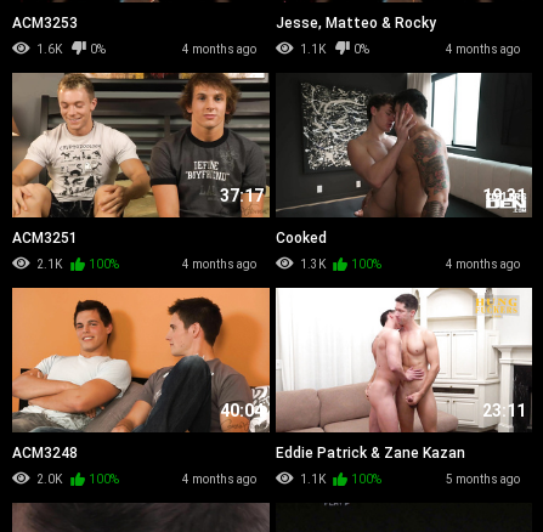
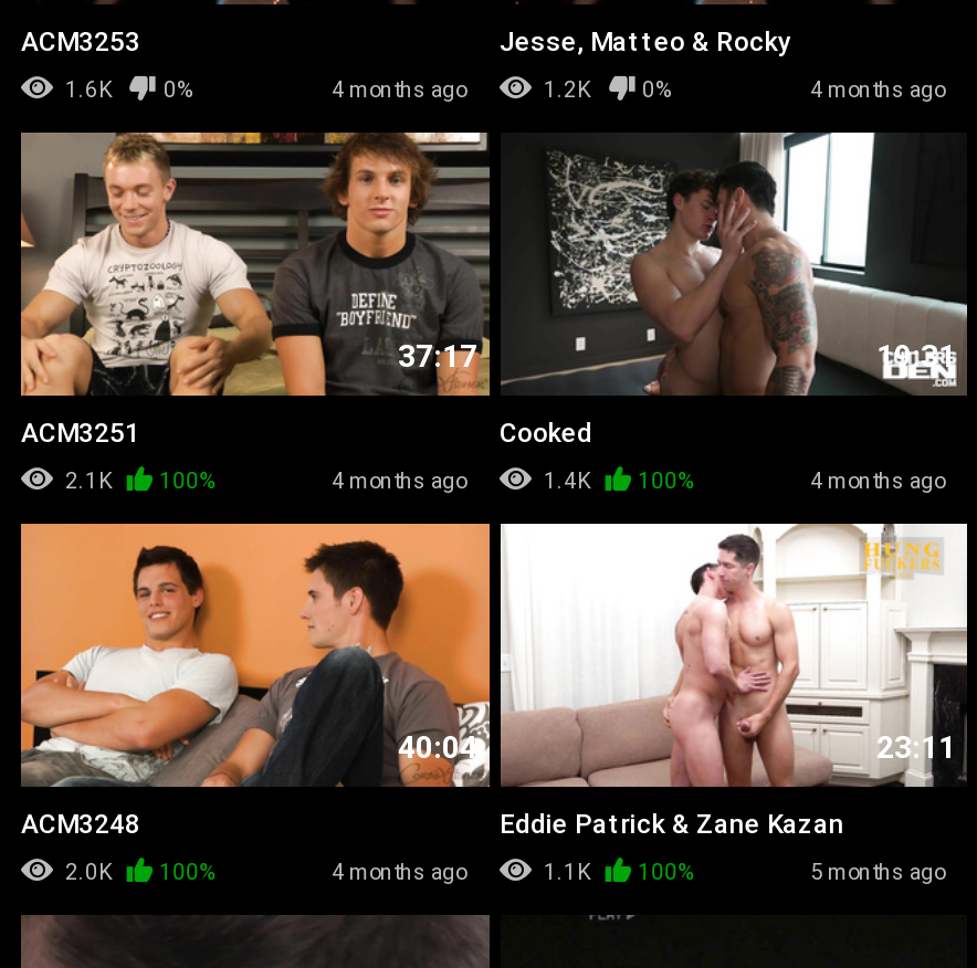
- 1.1K
+ 1.2K

- 1.3K 100%
+ 1.4K 100%
